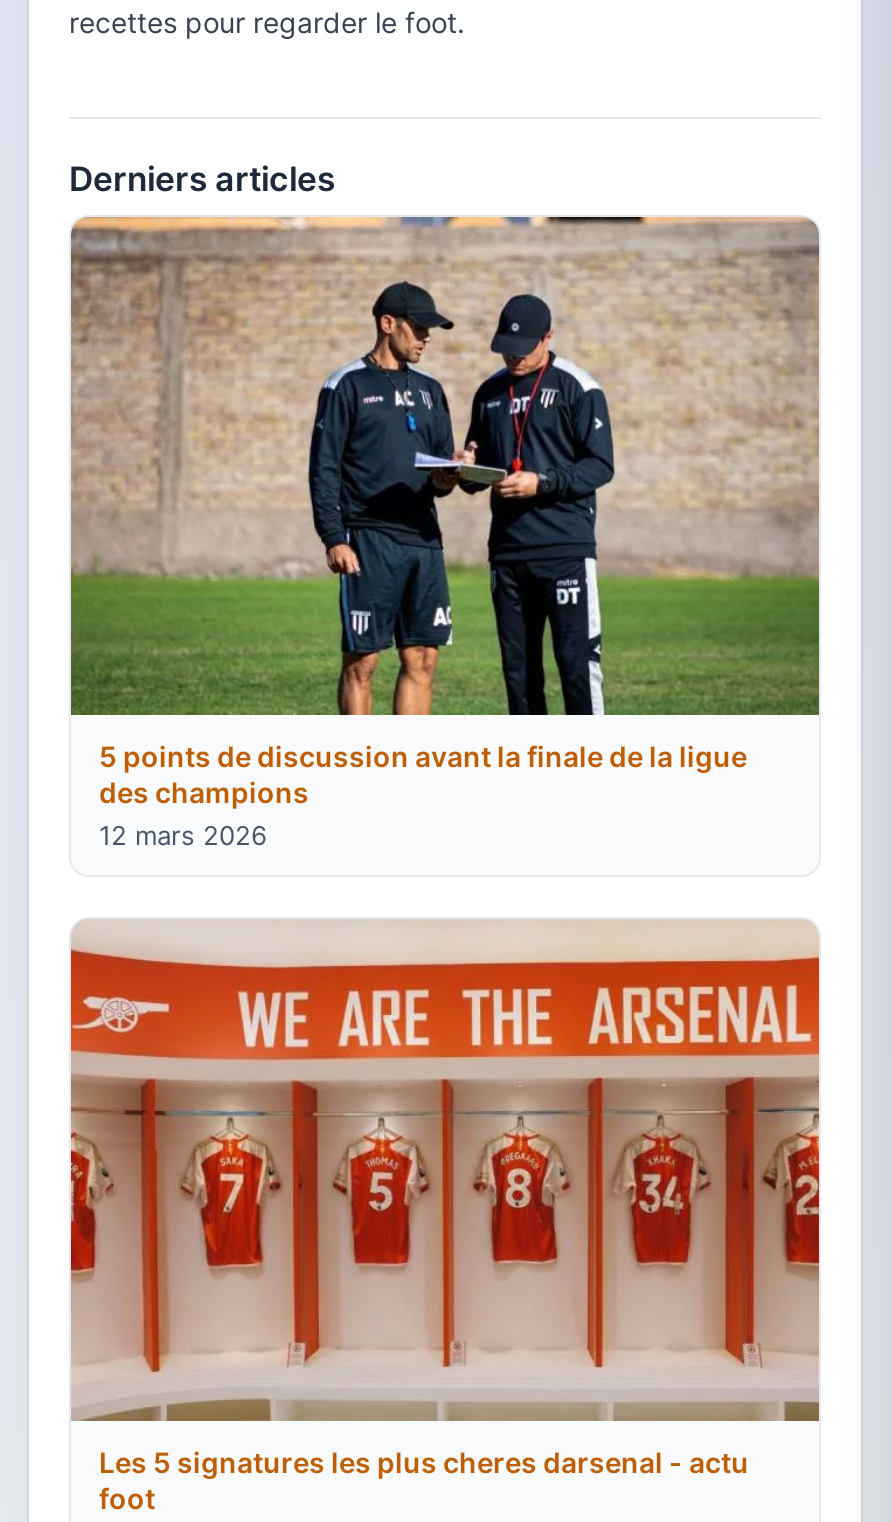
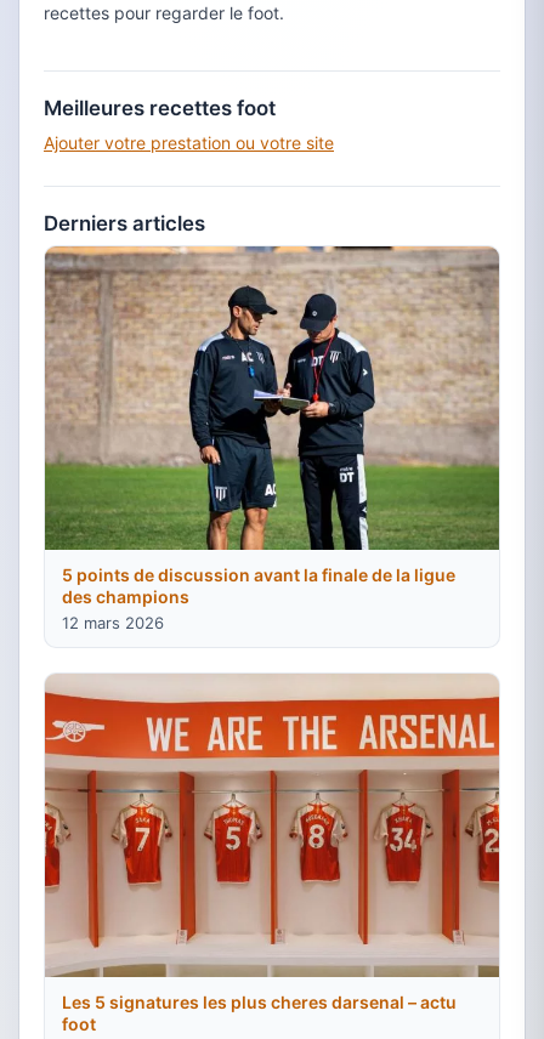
+ Meilleures recettes foot
+ Ajouter votre prestation ou votre site

- Les 5 signatures les plus cheres darsenal - actu
+ Les 5 signatures les plus cheres darsenal – actu
